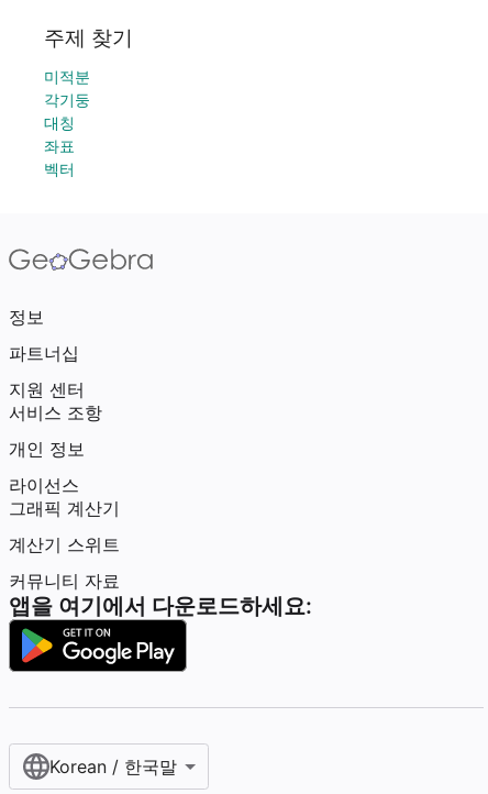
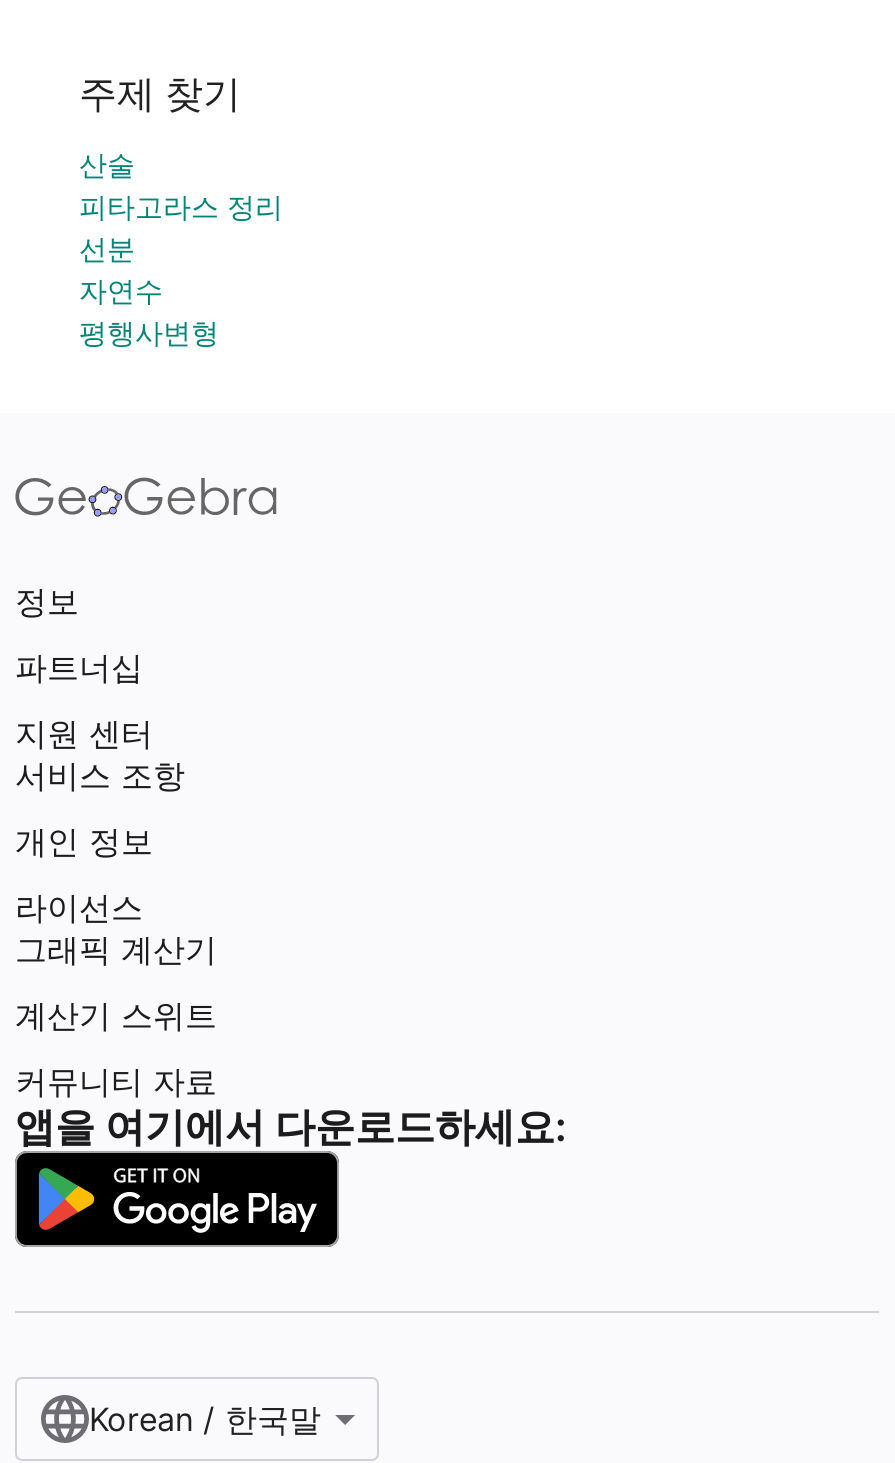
- 미적분
- 각기둥
- 대칭
- 좌표
- 벡터
+ 산술
+ 피타고라스 정리
+ 선분
+ 자연수
+ 평행사변형
